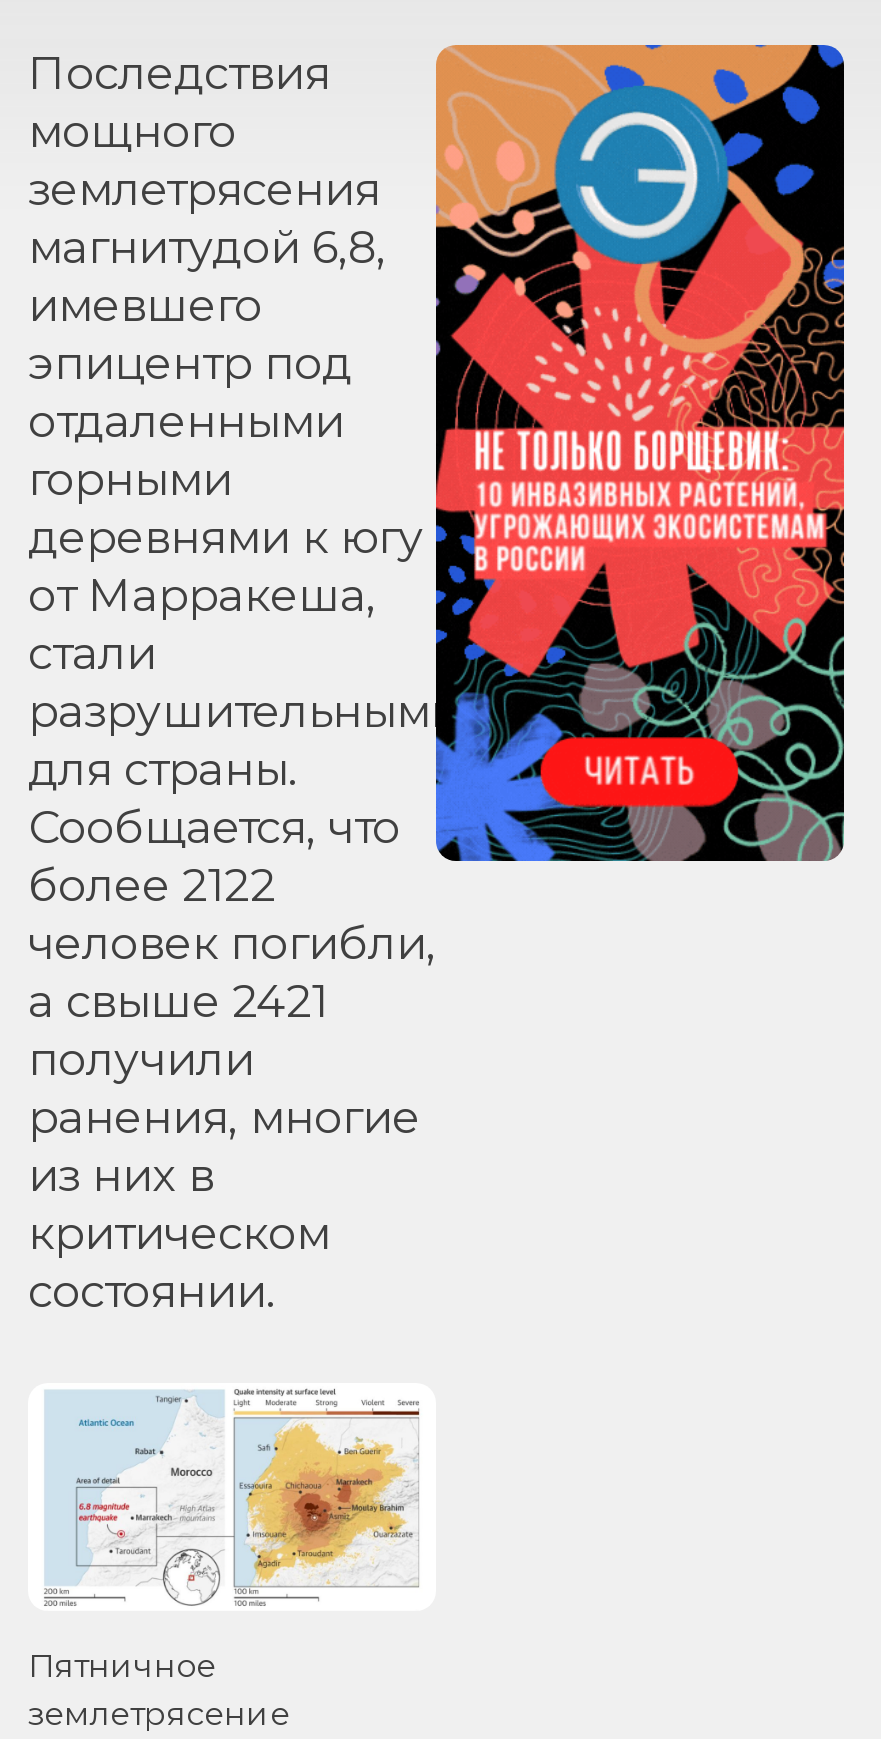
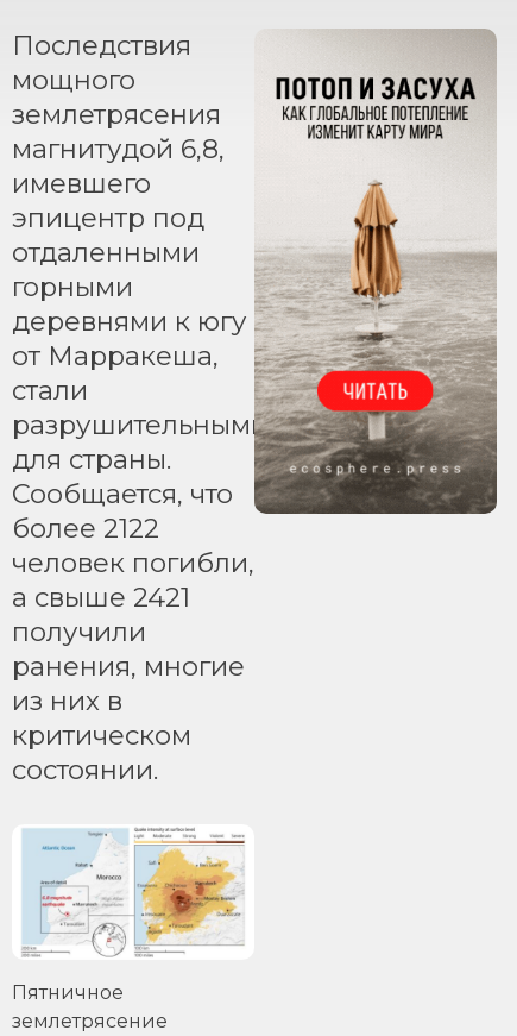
- [image]
+ [image]
